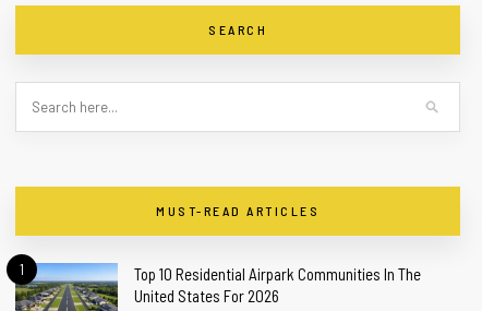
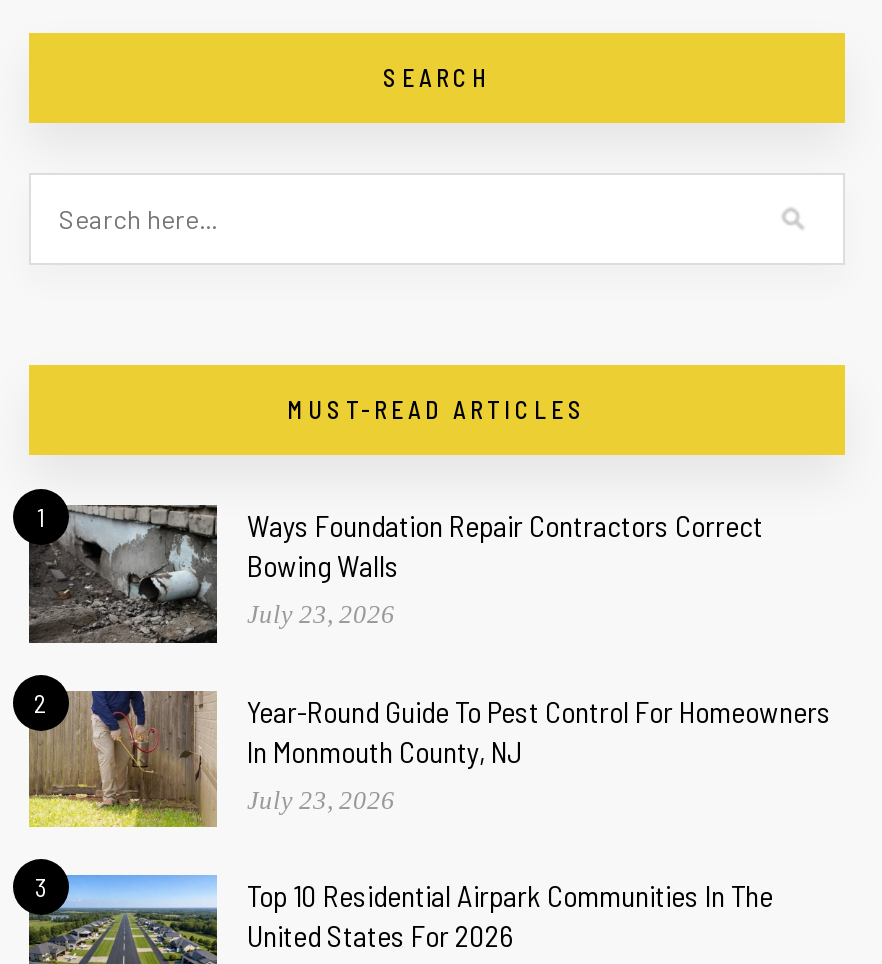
+ [image]
+ Ways Foundation Repair Contractors Correct
+ Bowing Walls
+ July 23, 2026
+ 2
+ Year-Round Guide To Pest Control For Homeowners
+ In Monmouth County, NJ
+ July 23, 2026
+ 3

+ [image]
